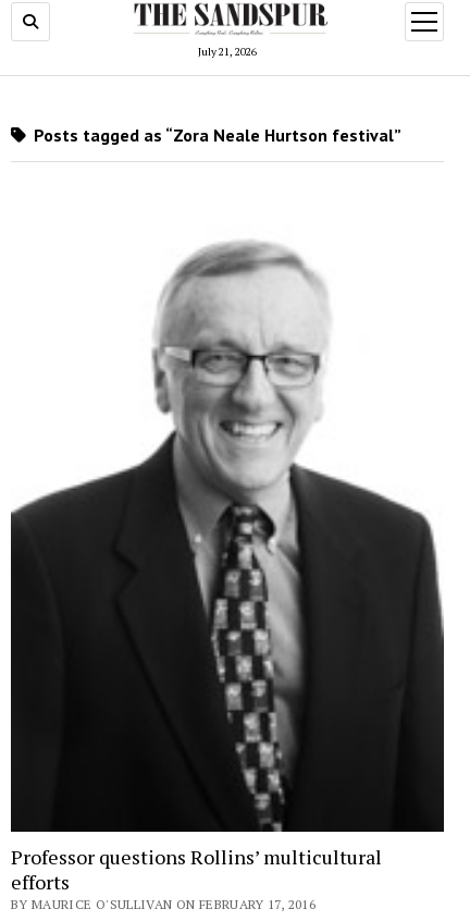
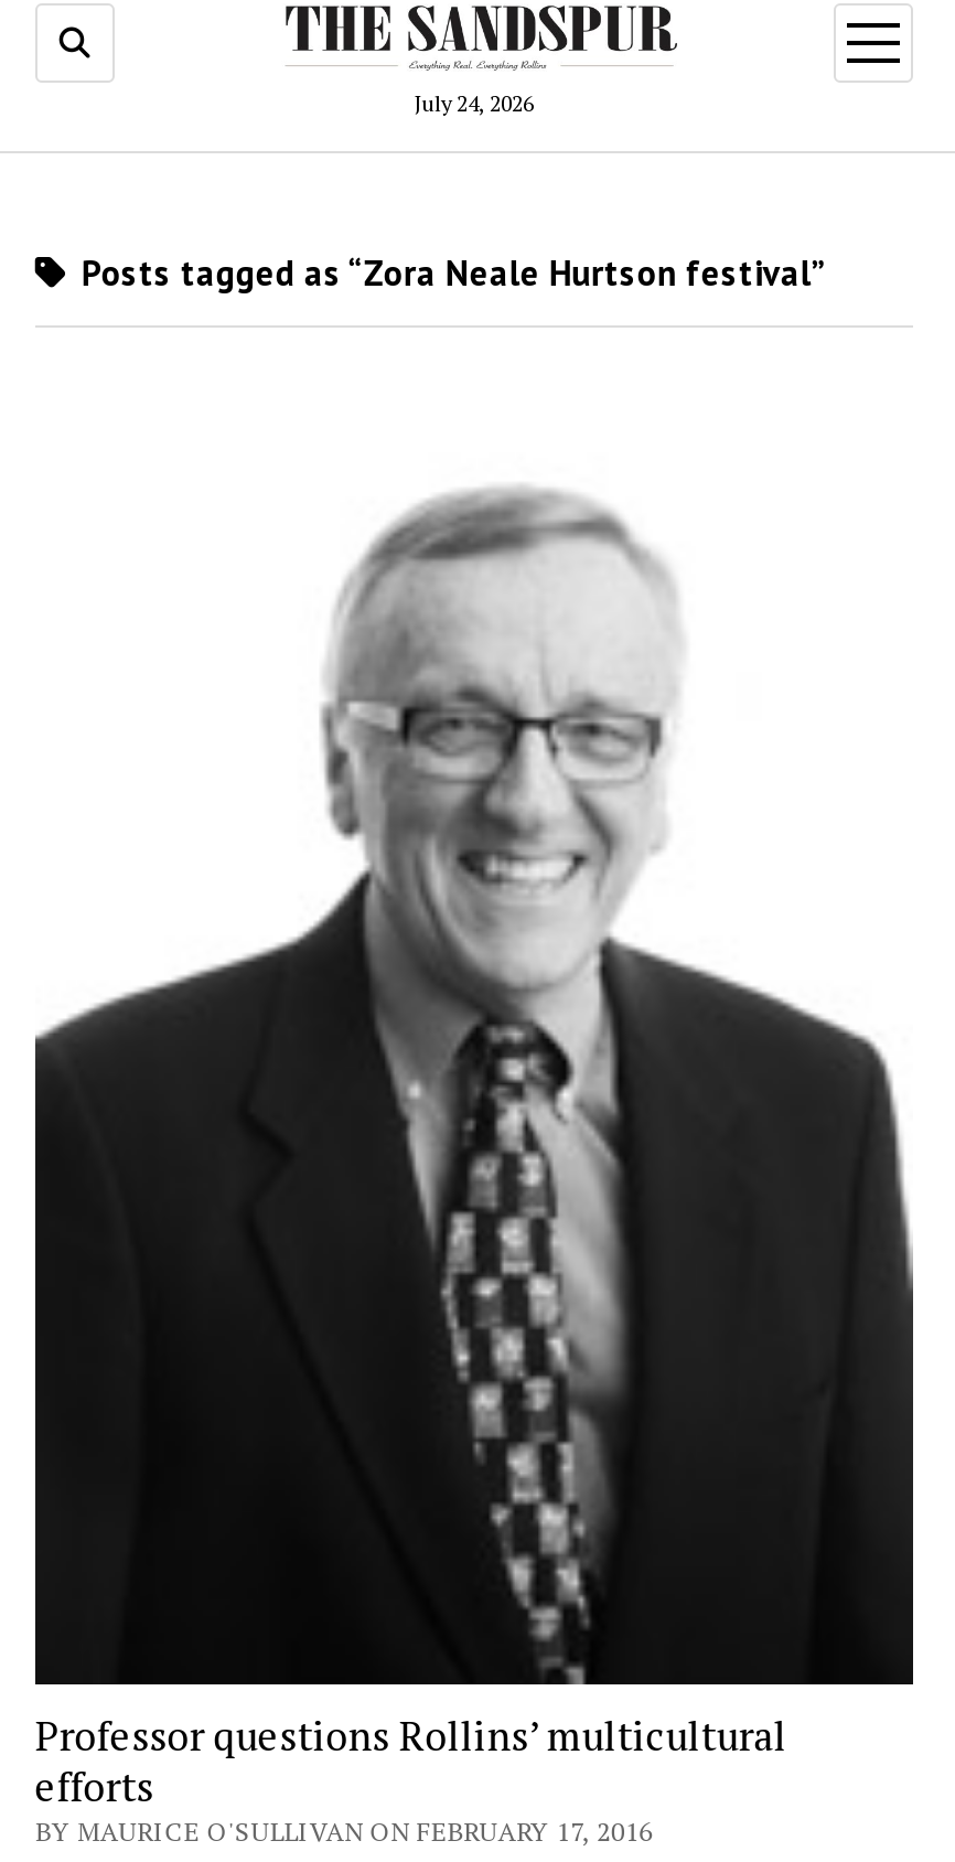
- July 21, 2026
+ July 24, 2026
